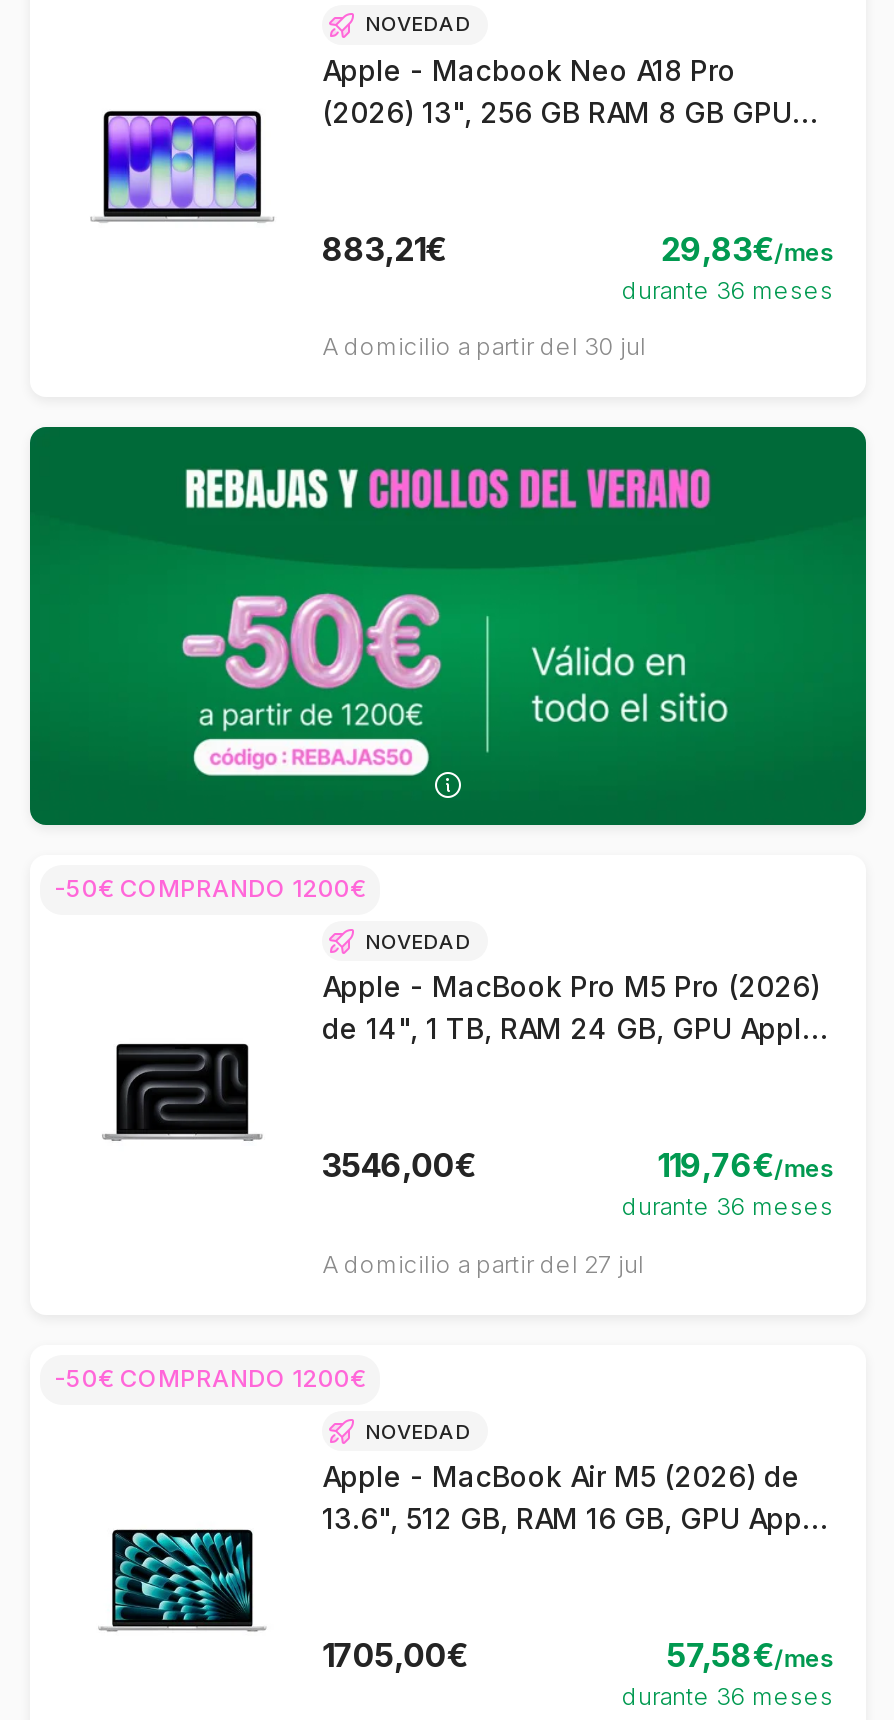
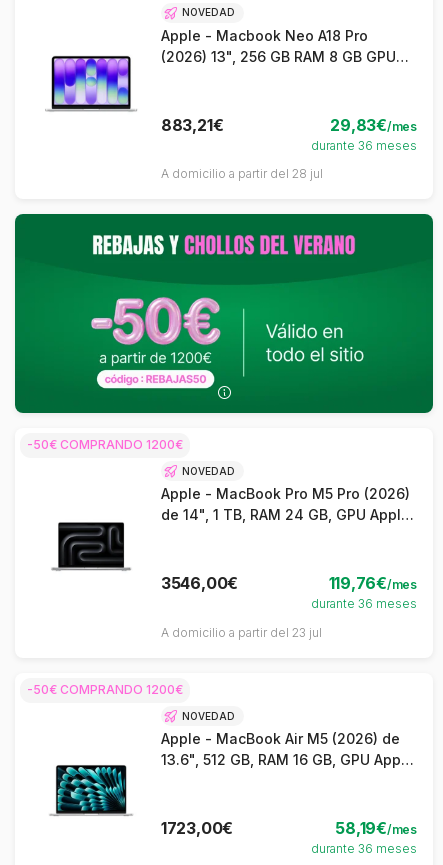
- A domicilio a partir del 30 jul
+ A domicilio a partir del 28 jul

- A domicilio a partir del 27 jul
+ A domicilio a partir del 23 jul

- 1705,00€
- 57,58€/mes
+ 1723,00€
+ 58,19€/mes
